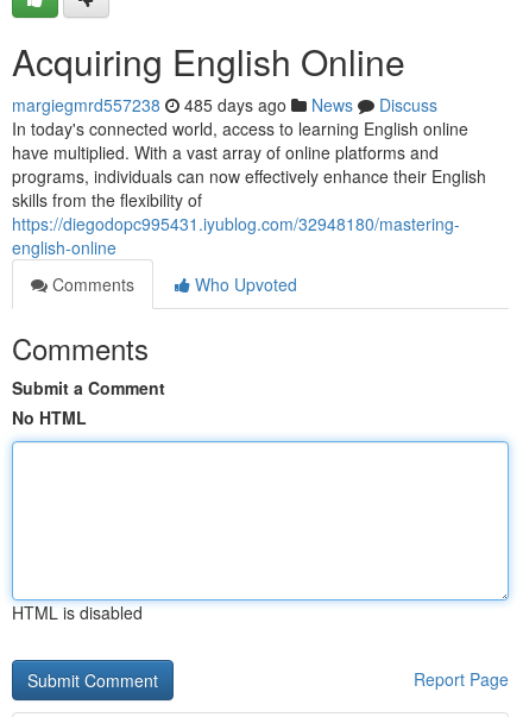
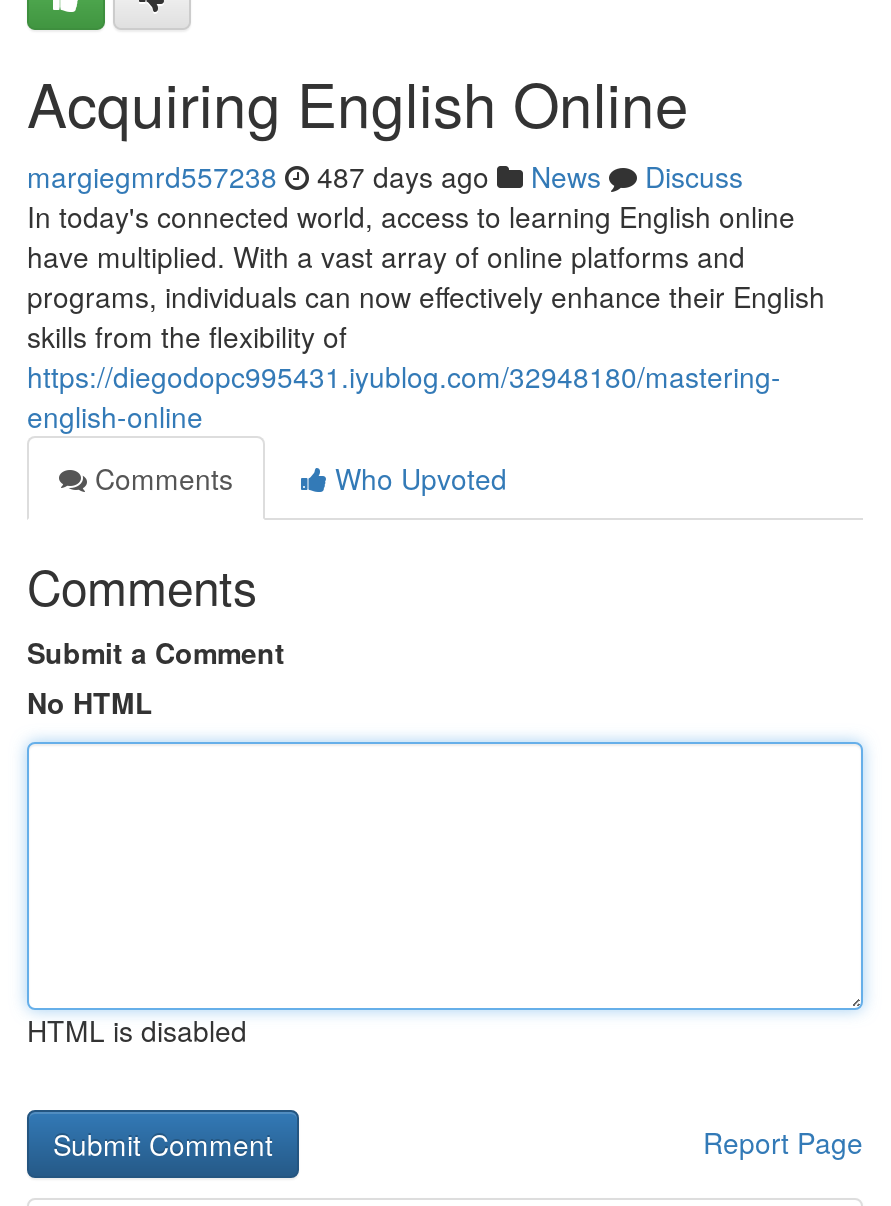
- margiegmrd557238 485 days ago News Discuss
+ margiegmrd557238 487 days ago News Discuss
